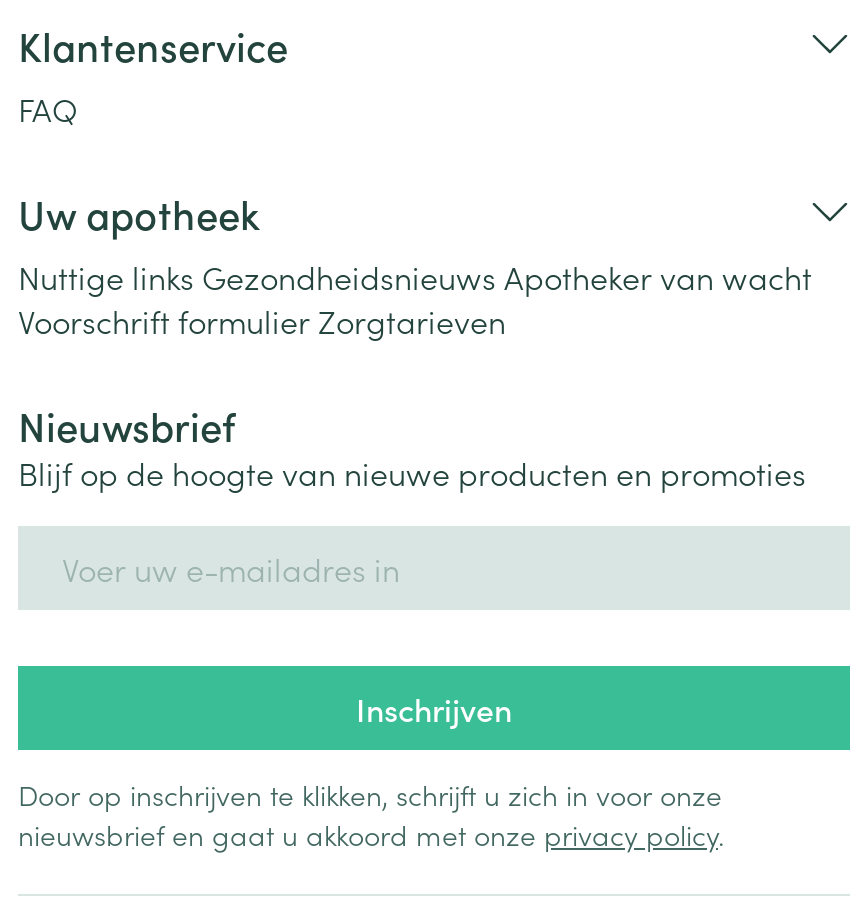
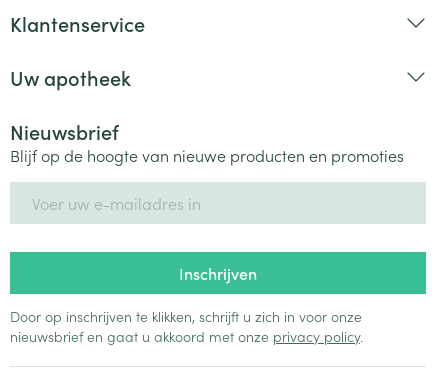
- FAQ

- Nuttige links Gezondheidsnieuws Apotheker van wacht
- Voorschrift formulier Zorgtarieven
